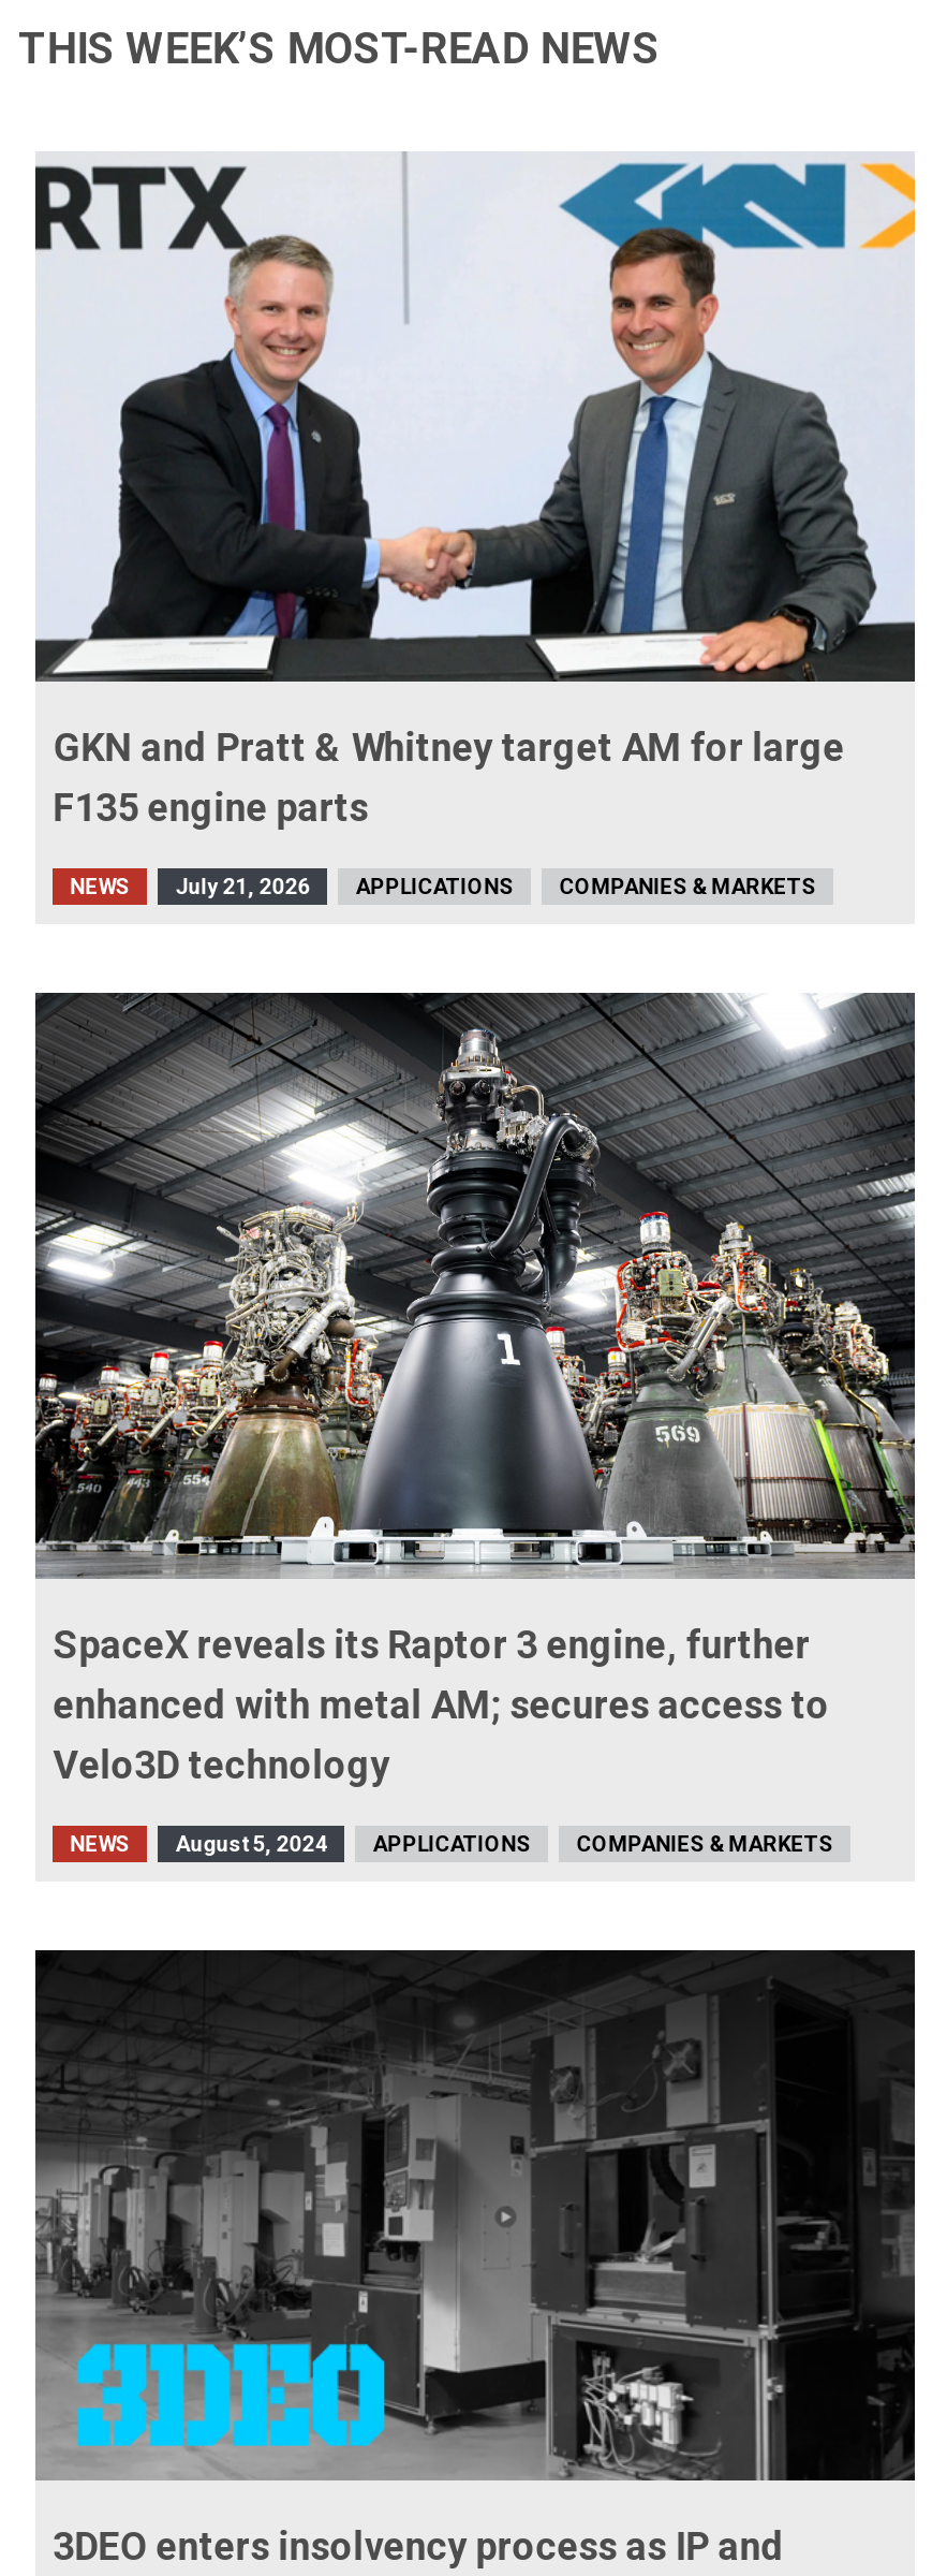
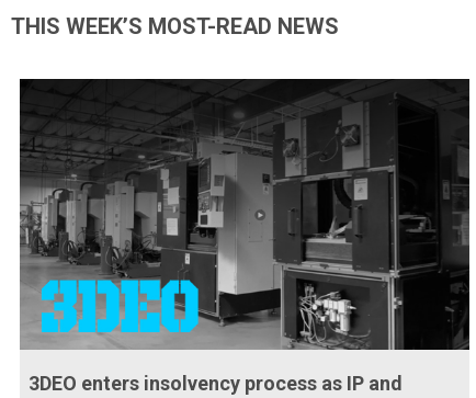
- [image]
- GKN and Pratt & Whitney target AM for large
- F135 engine parts
- APPLICATIONS
- COMPANIES & MARKETS
- NEWS
- July 21, 2026

- [image]
- SpaceX reveals its Raptor 3 engine, further
- enhanced with metal AM; secures access to
- Velo3D technology
- APPLICATIONS
- COMPANIES & MARKETS
- NEWS
- August 5, 2024
